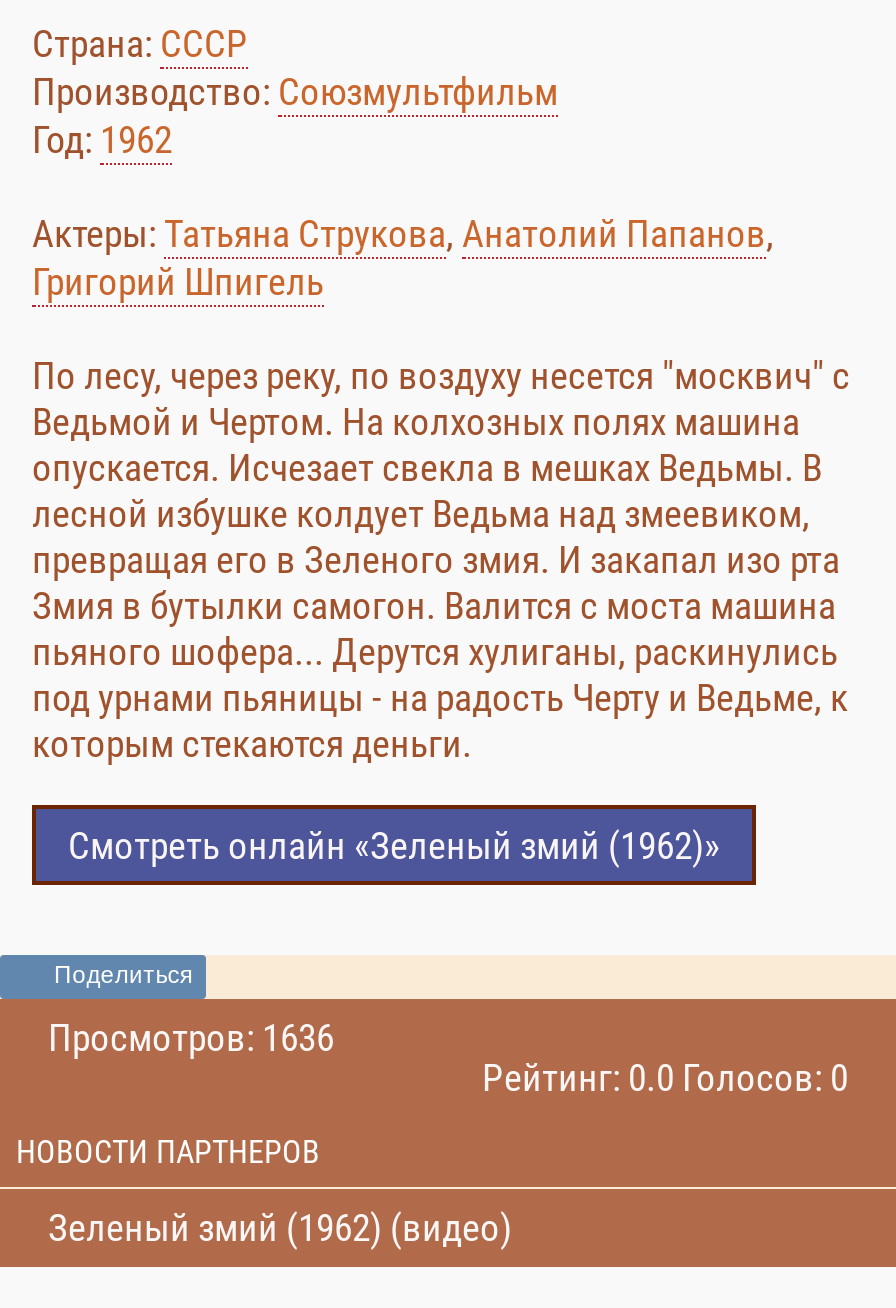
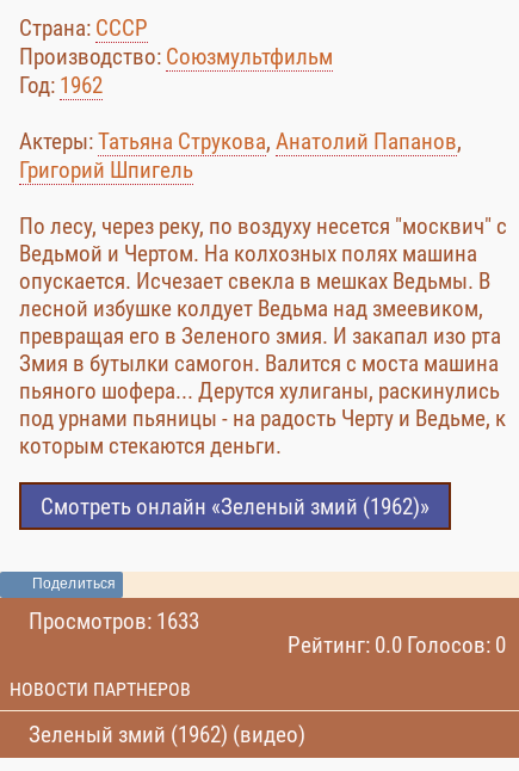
- Просмотров: 1636
+ Просмотров: 1633
